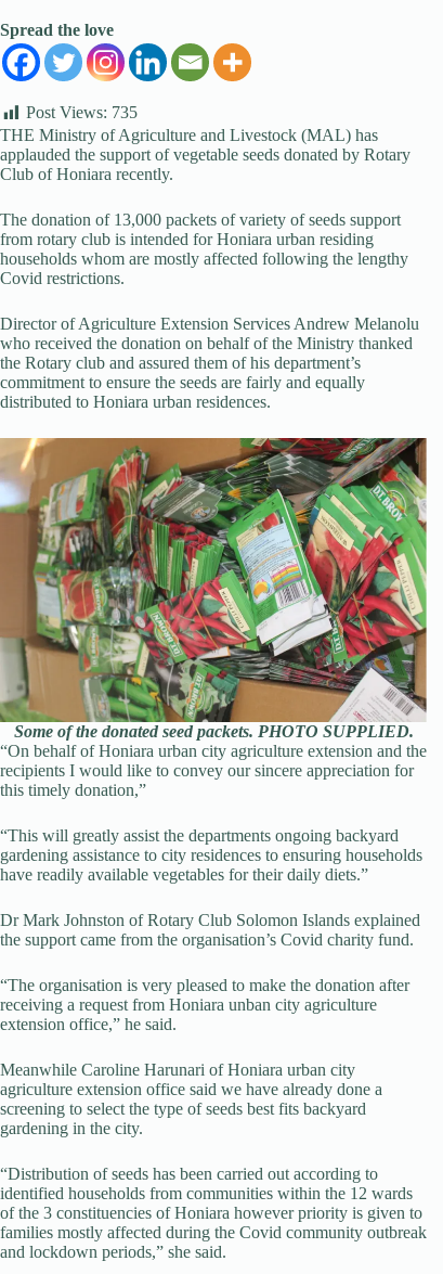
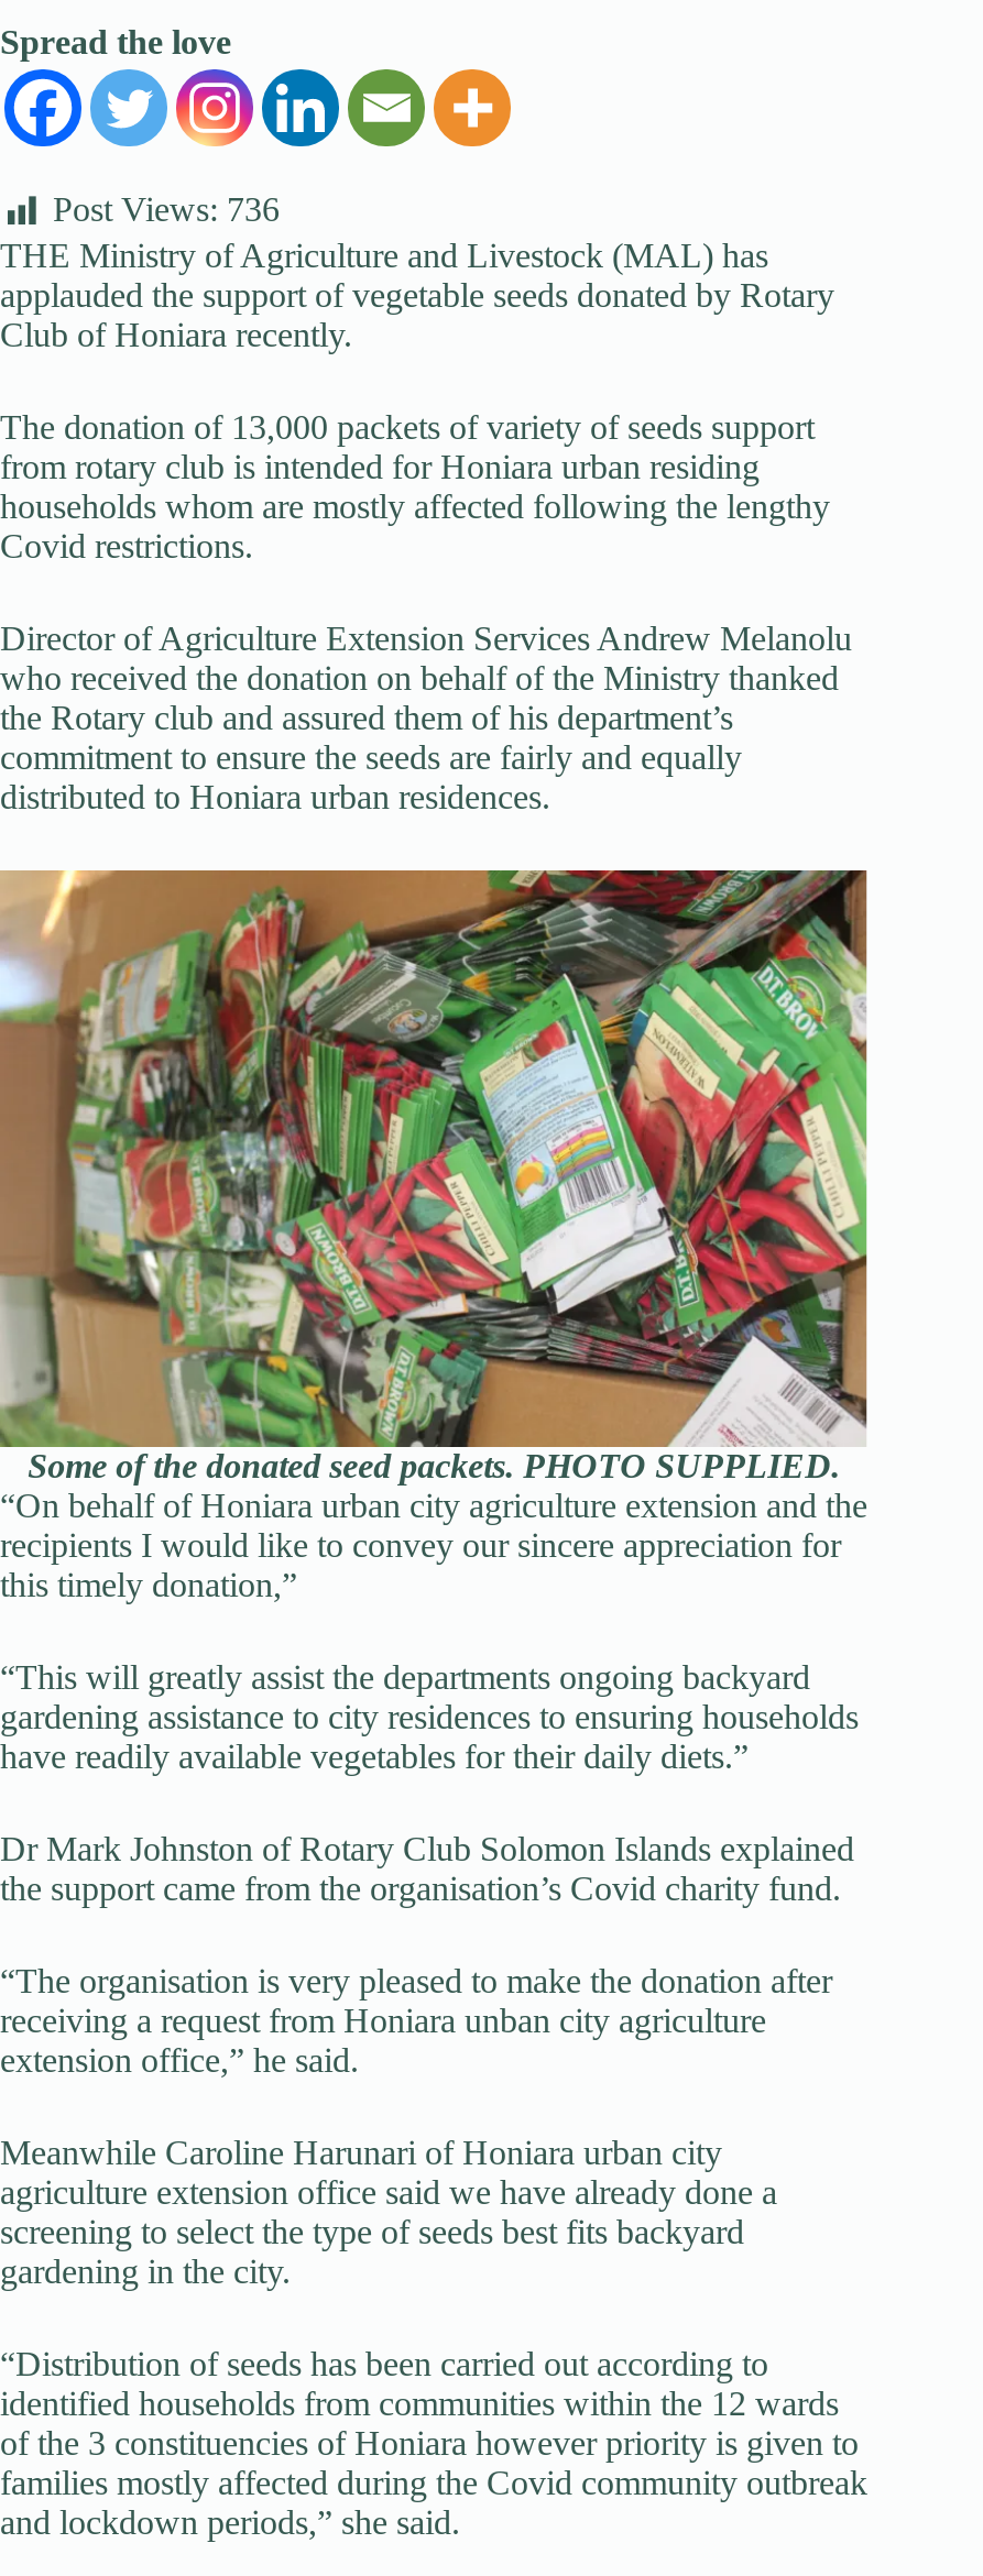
- Post Views: 735
+ Post Views: 736
